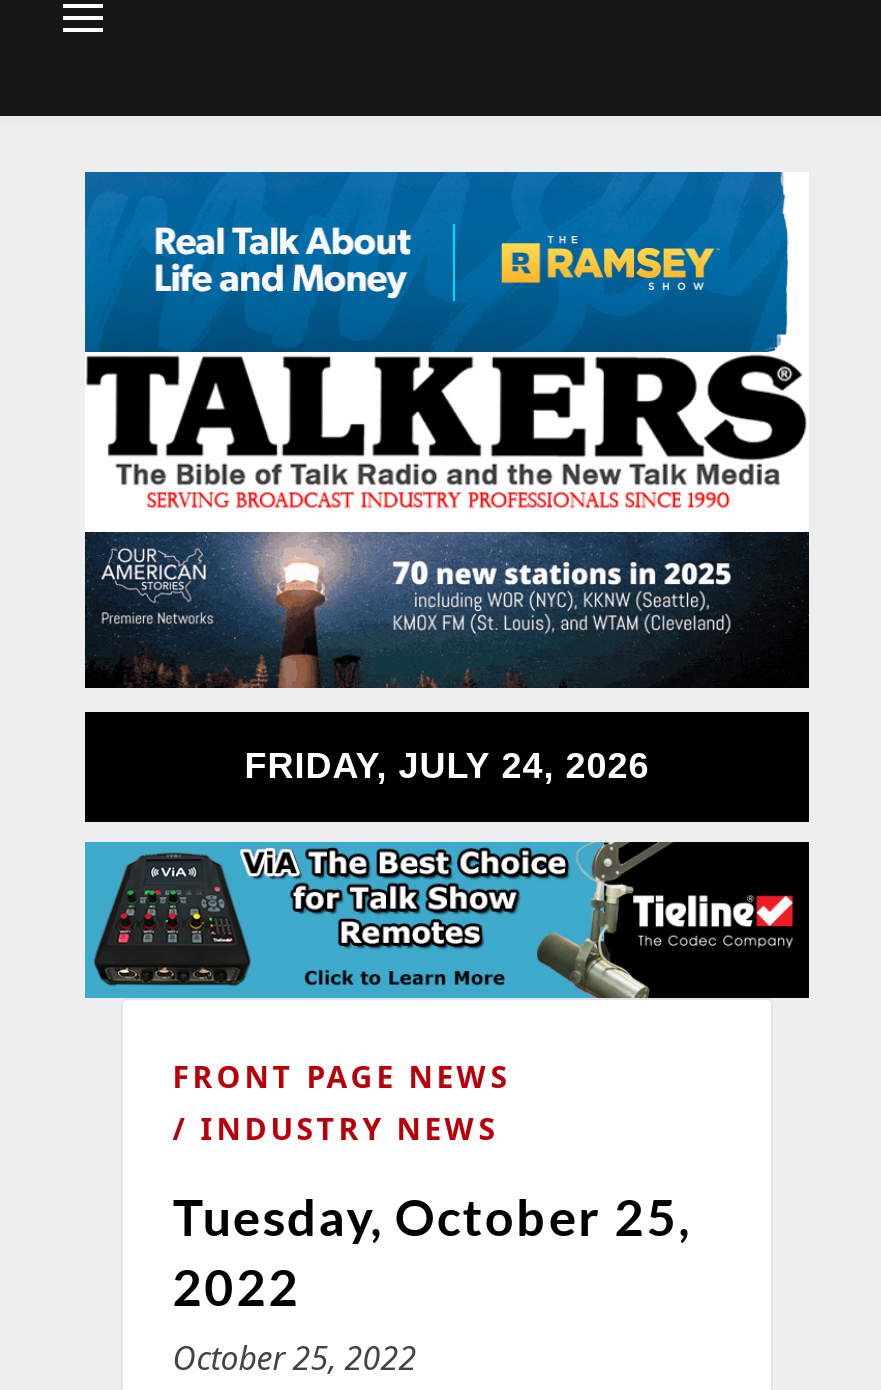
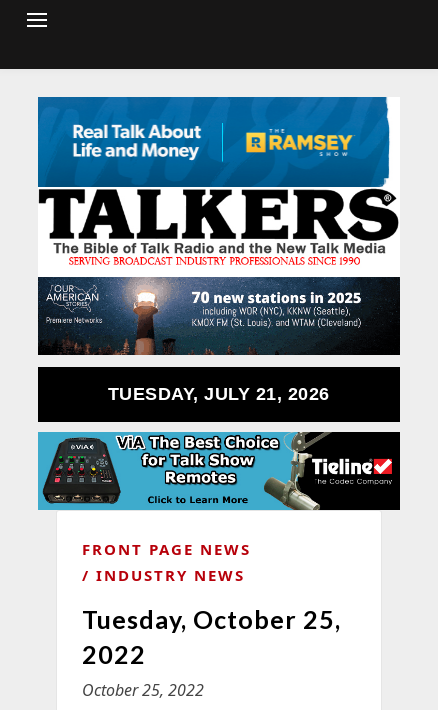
- FRIDAY, JULY 24, 2026
+ TUESDAY, JULY 21, 2026
